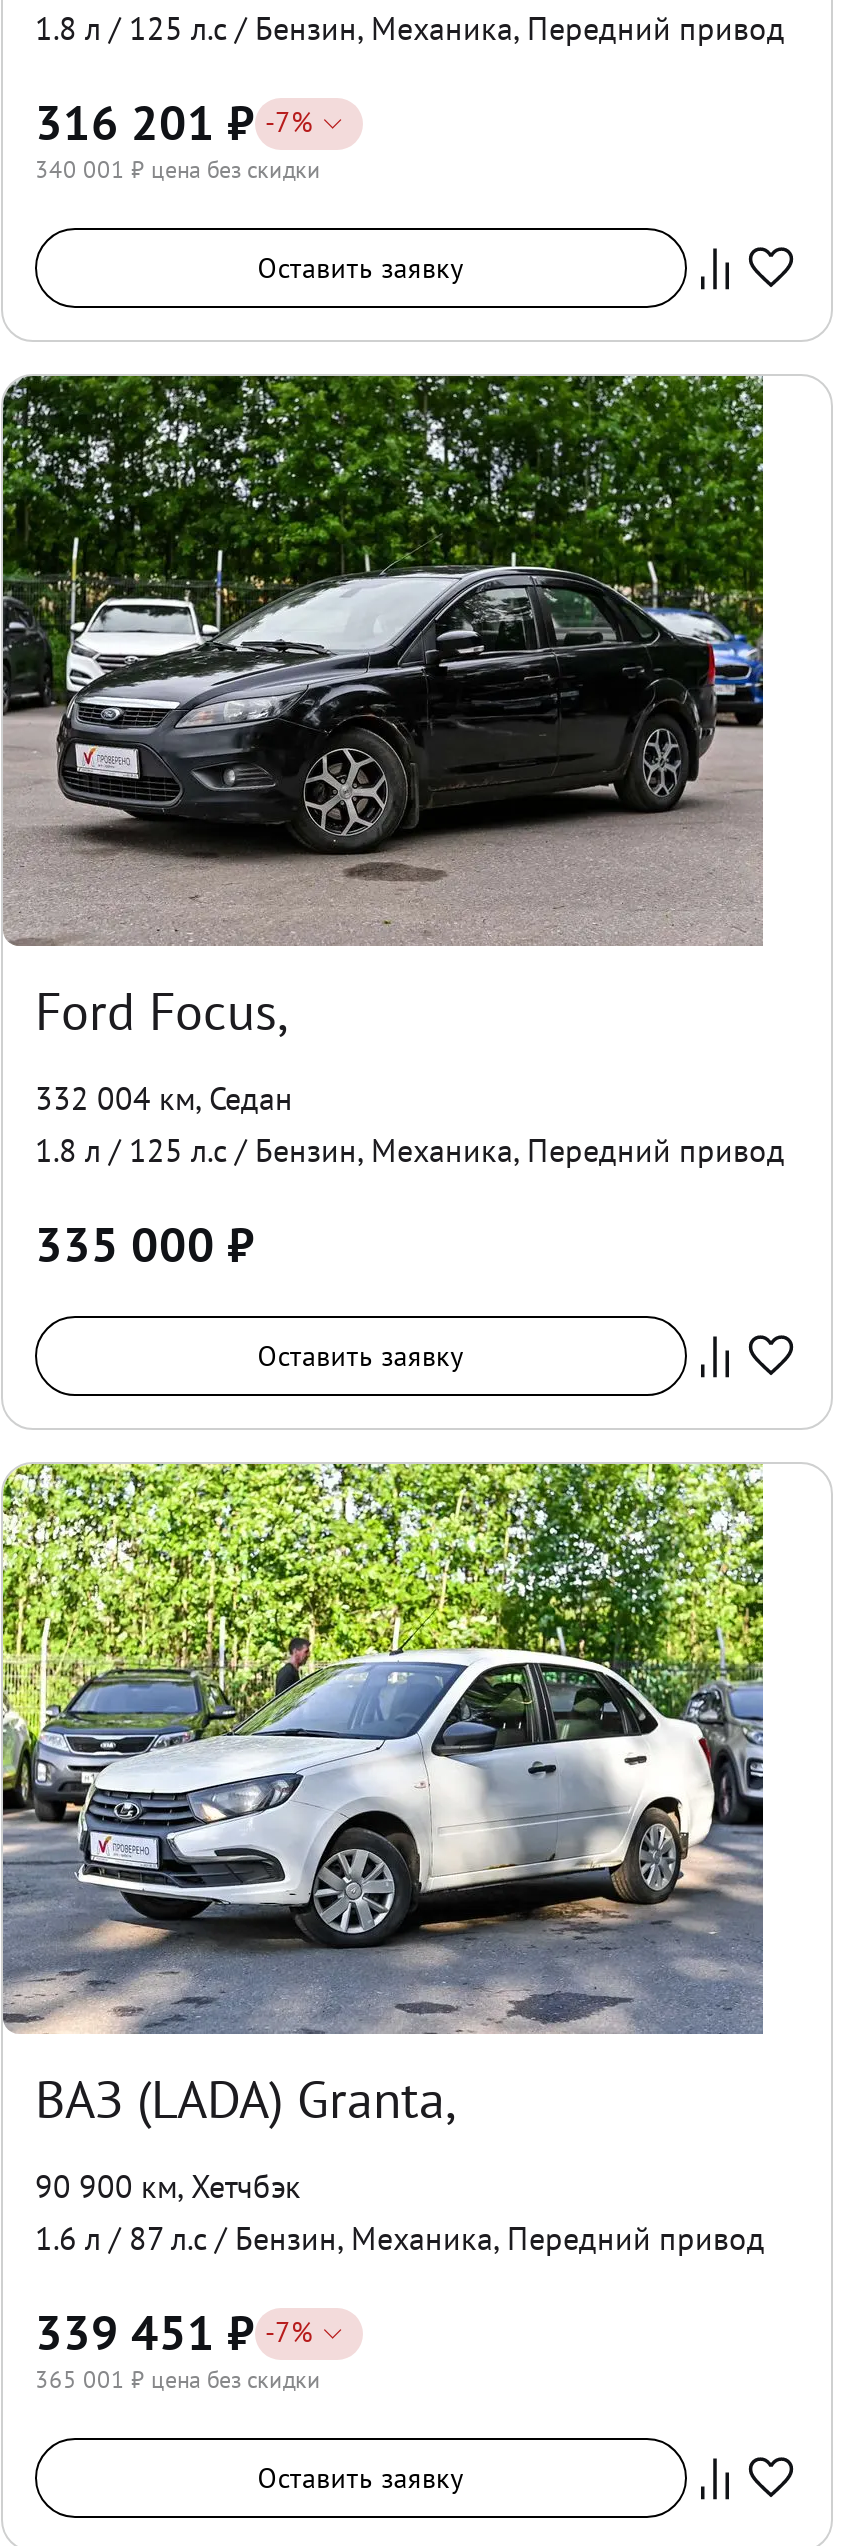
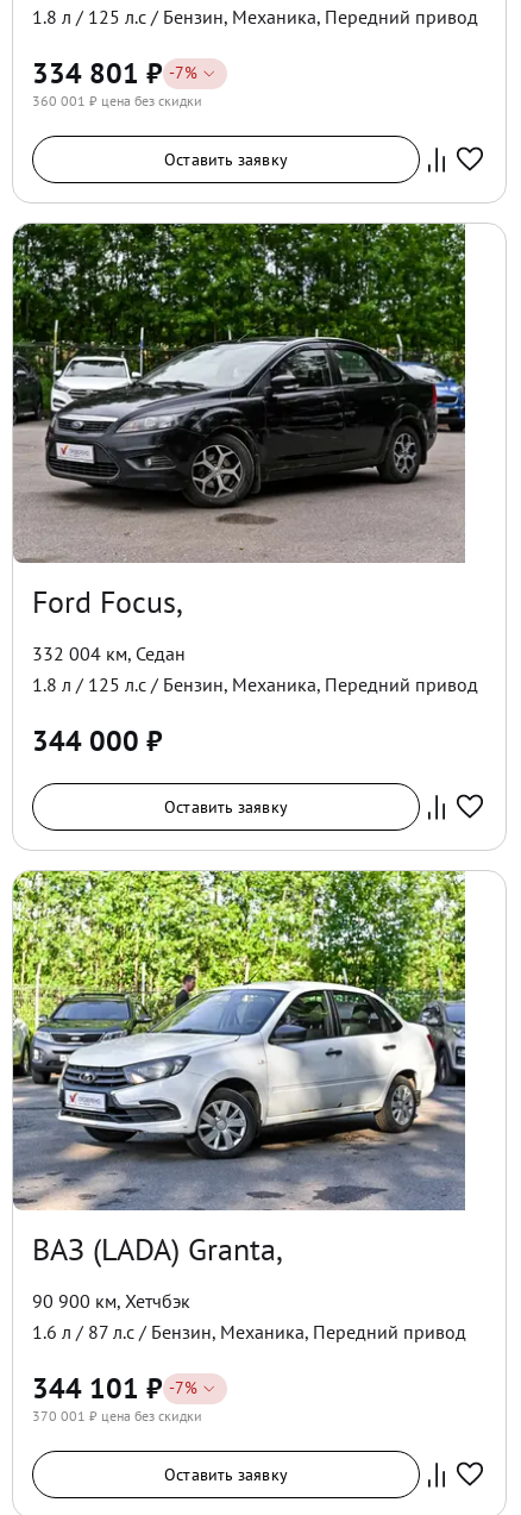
- 316 201 ₽ - 7%
+ 334 801 ₽ - 7%

- 340 001 ₽ цена без скидки
+ 360 001 ₽ цена без скидки

- 335 000 ₽
+ 344 000 ₽

- 339 451 ₽ - 7%
+ 344 101 ₽ - 7%

- 365 001 ₽ цена без скидки
+ 370 001 ₽ цена без скидки
